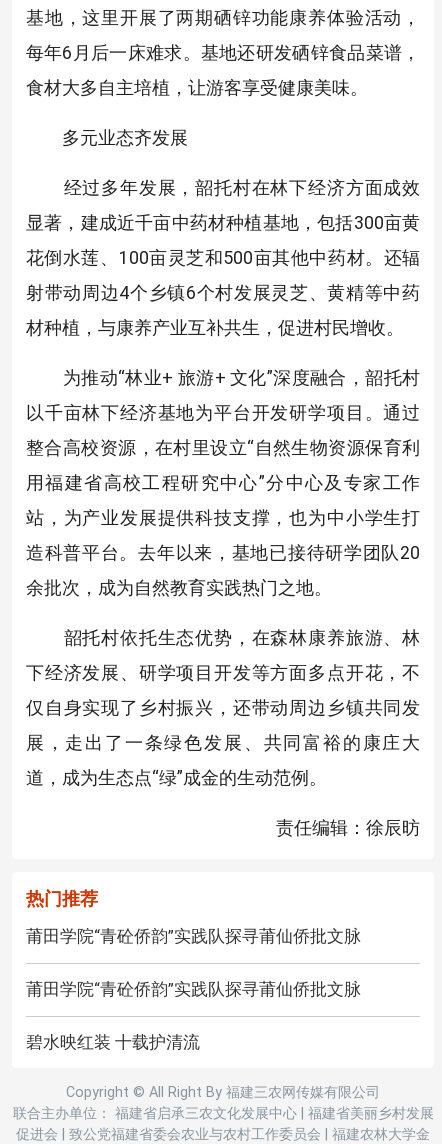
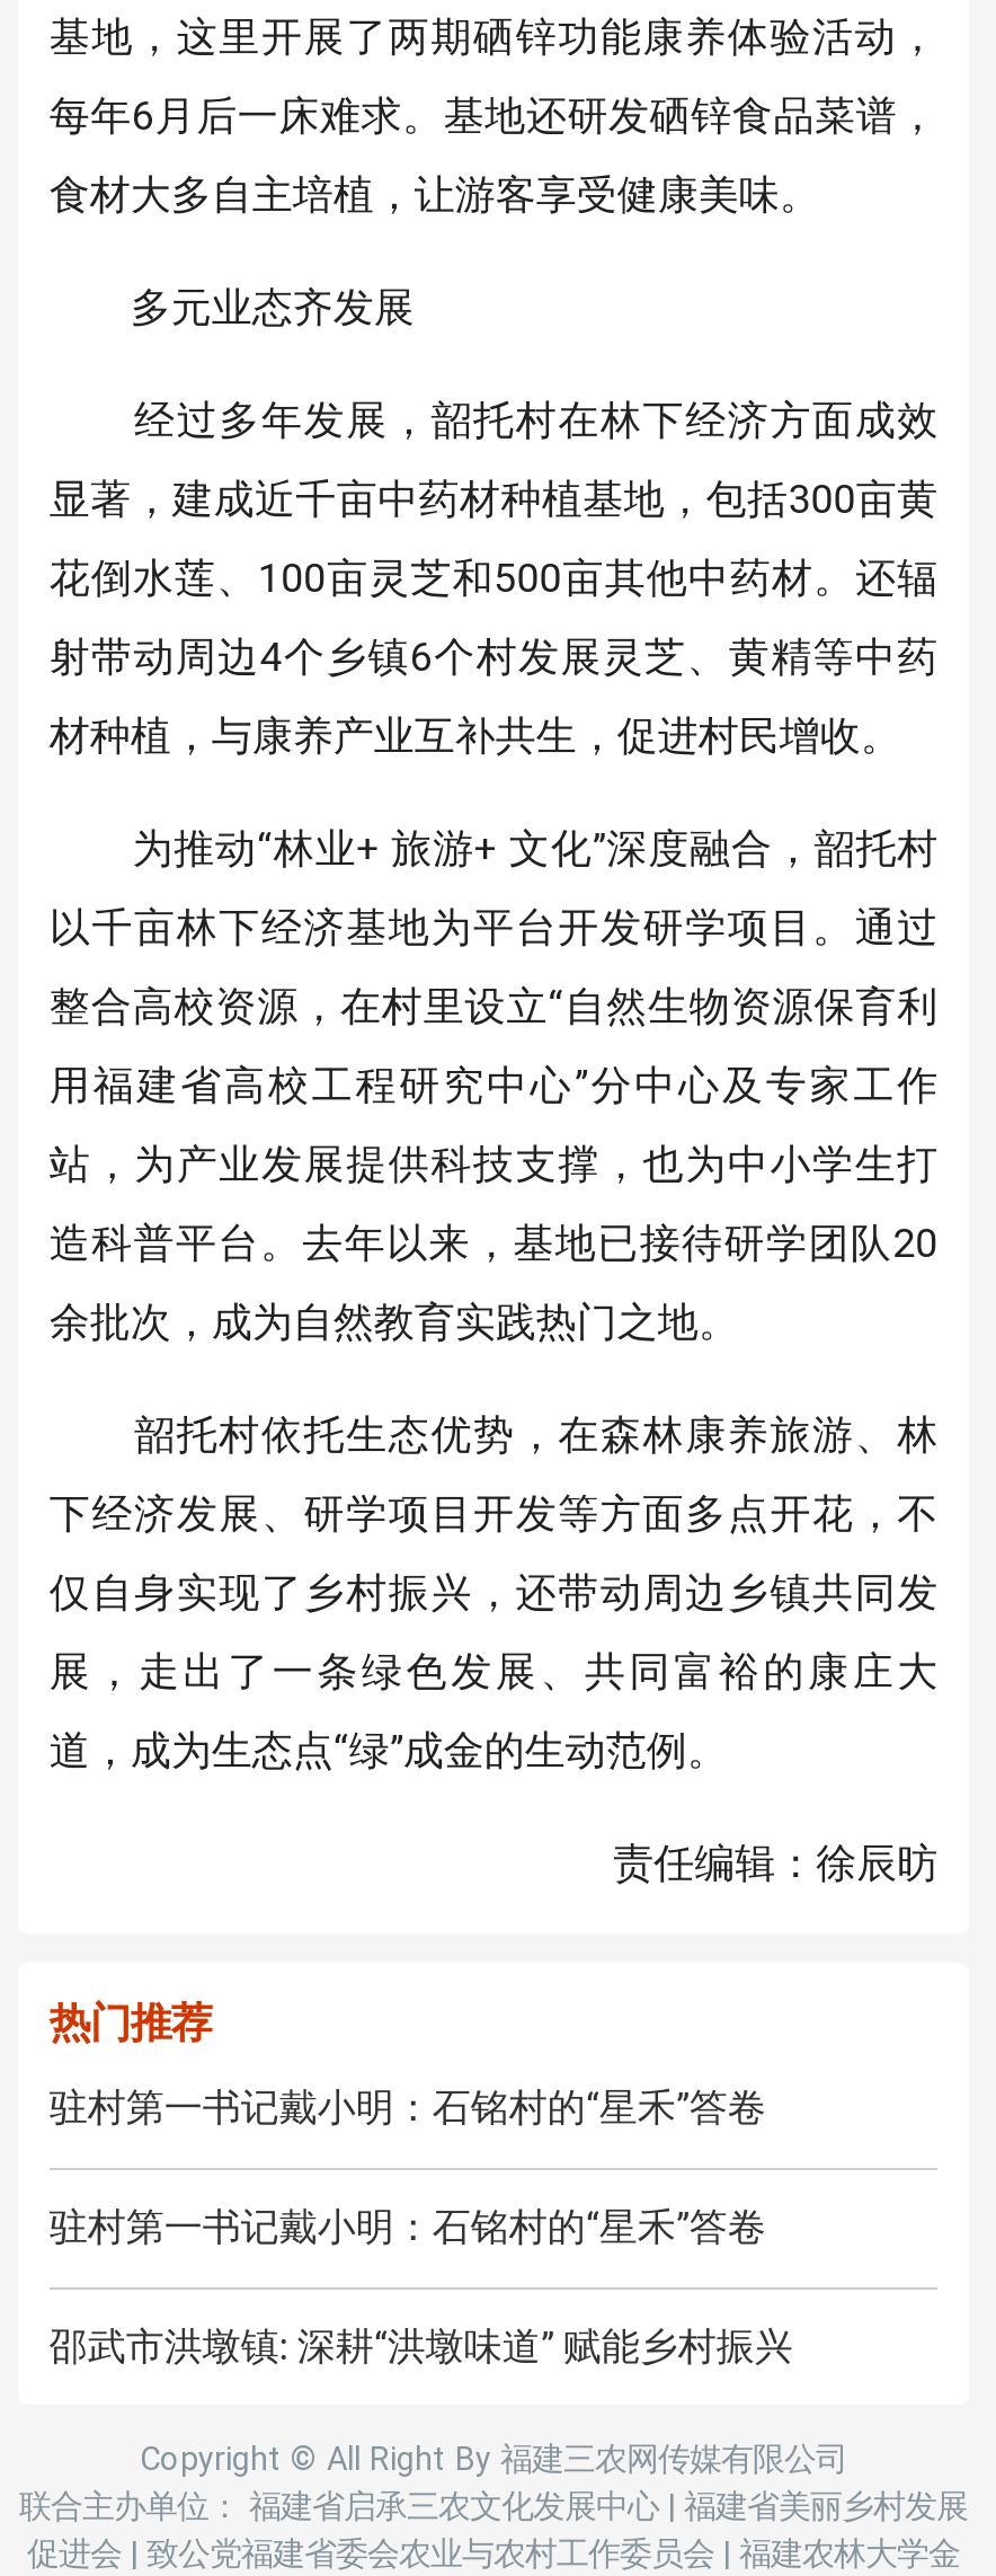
- 莆田学院“青砼侨韵”实践队探寻莆仙侨批文脉
+ 驻村第一书记戴小明：石铭村的“星禾”答卷

- 莆田学院“青砼侨韵”实践队探寻莆仙侨批文脉
+ 驻村第一书记戴小明：石铭村的“星禾”答卷

- 碧水映红装 十载护清流
+ 邵武市洪墩镇: 深耕“洪墩味道” 赋能乡村振兴
